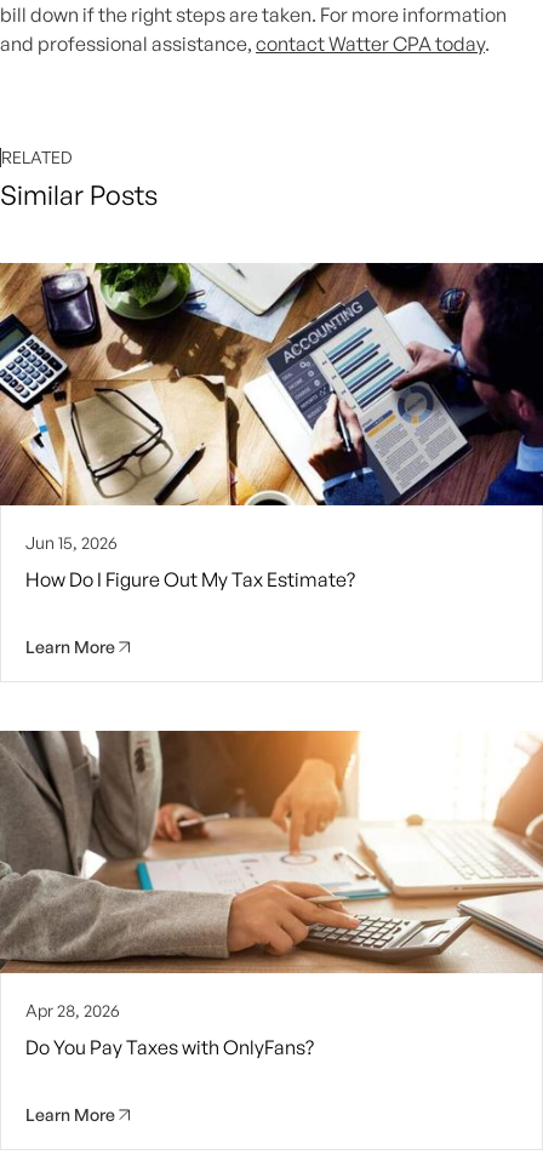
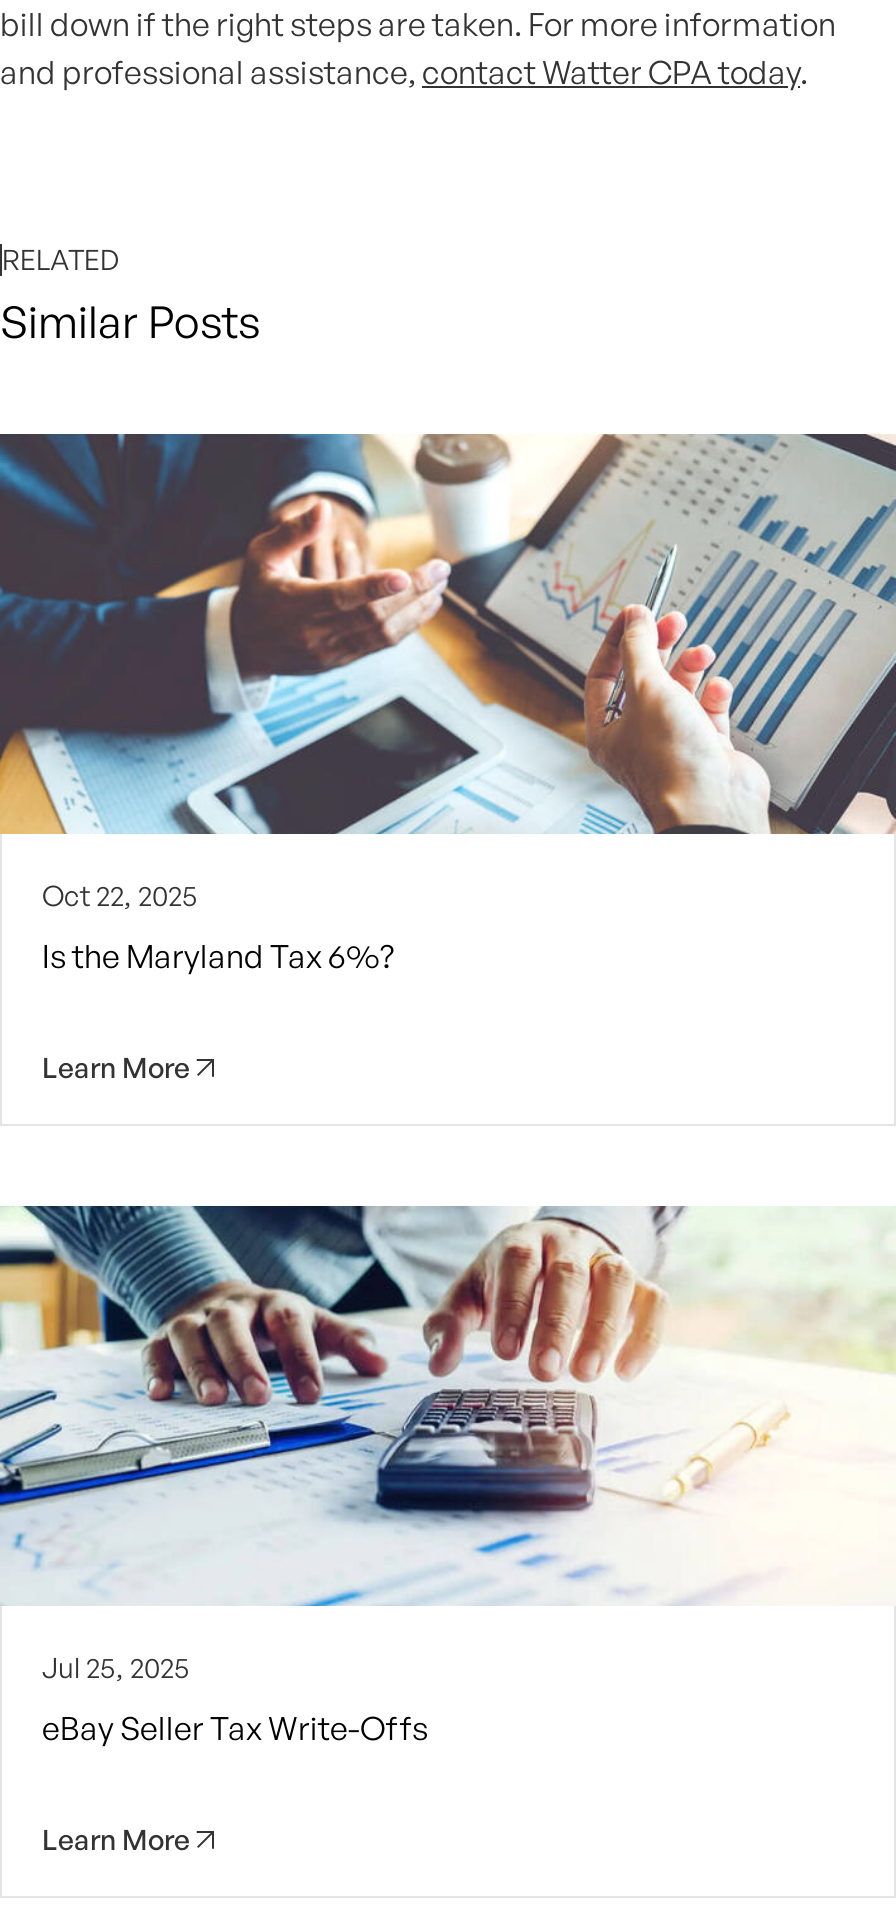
- [image]
- Jun 15, 2026
+ [image]
+ Oct 22, 2025

- How Do I Figure Out My Tax Estimate?
+ Is the Maryland Tax 6%?

- [image]
- Apr 28, 2026
+ [image]
+ Jul 25, 2025

- Do You Pay Taxes with OnlyFans?
+ eBay Seller Tax Write-Offs
